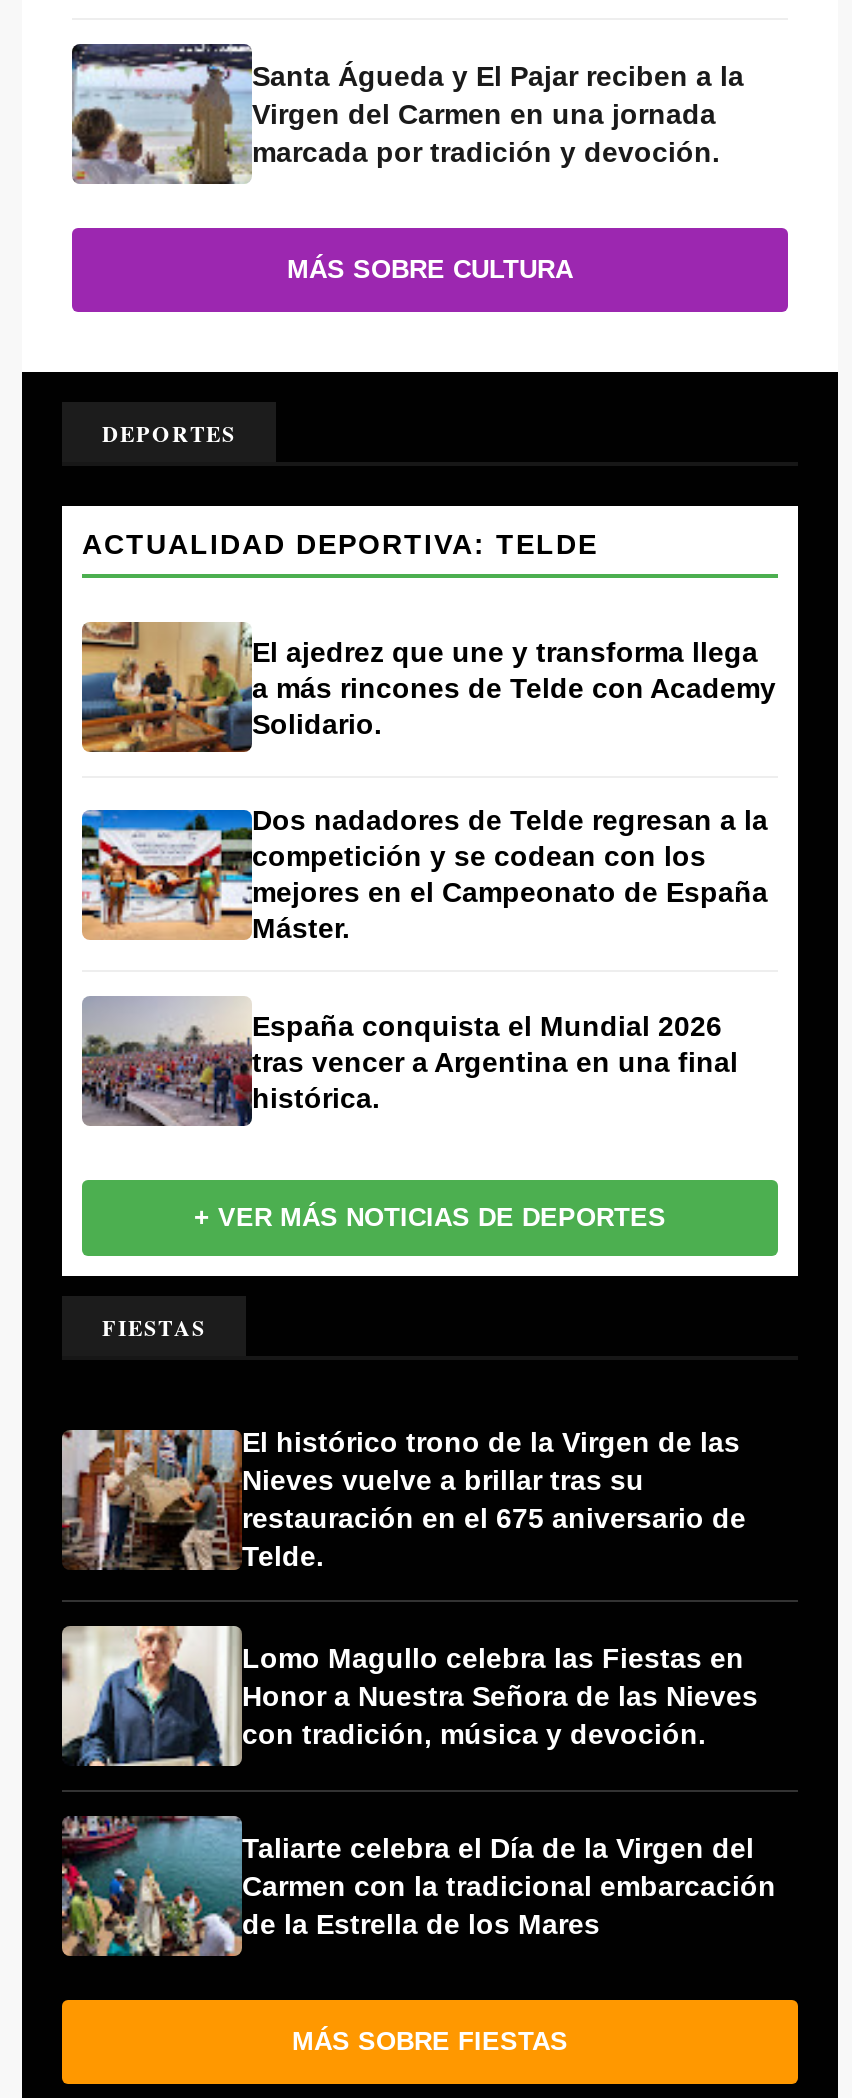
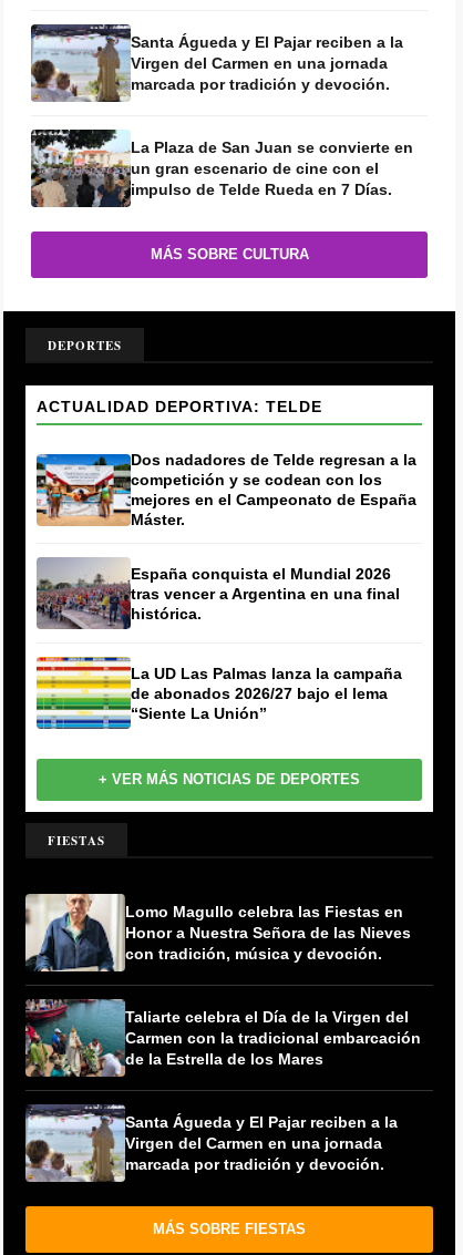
+ [image]
+ La Plaza de San Juan se convierte en
+ un gran escenario de cine con el
+ impulso de Telde Rueda en 7 Días.

- [image]
- El ajedrez que une y transforma llega
- a más rincones de Telde con Academy
- Solidario.

+ [image]
+ La UD Las Palmas lanza la campaña
+ de abonados 2026/27 bajo el lema
+ “Siente La Unión”

- [image]
- El histórico trono de la Virgen de las
- Nieves vuelve a brillar tras su
- restauración en el 675 aniversario de
- Telde.

+ [image]
+ Santa Águeda y El Pajar reciben a la
+ Virgen del Carmen en una jornada
+ marcada por tradición y devoción.
